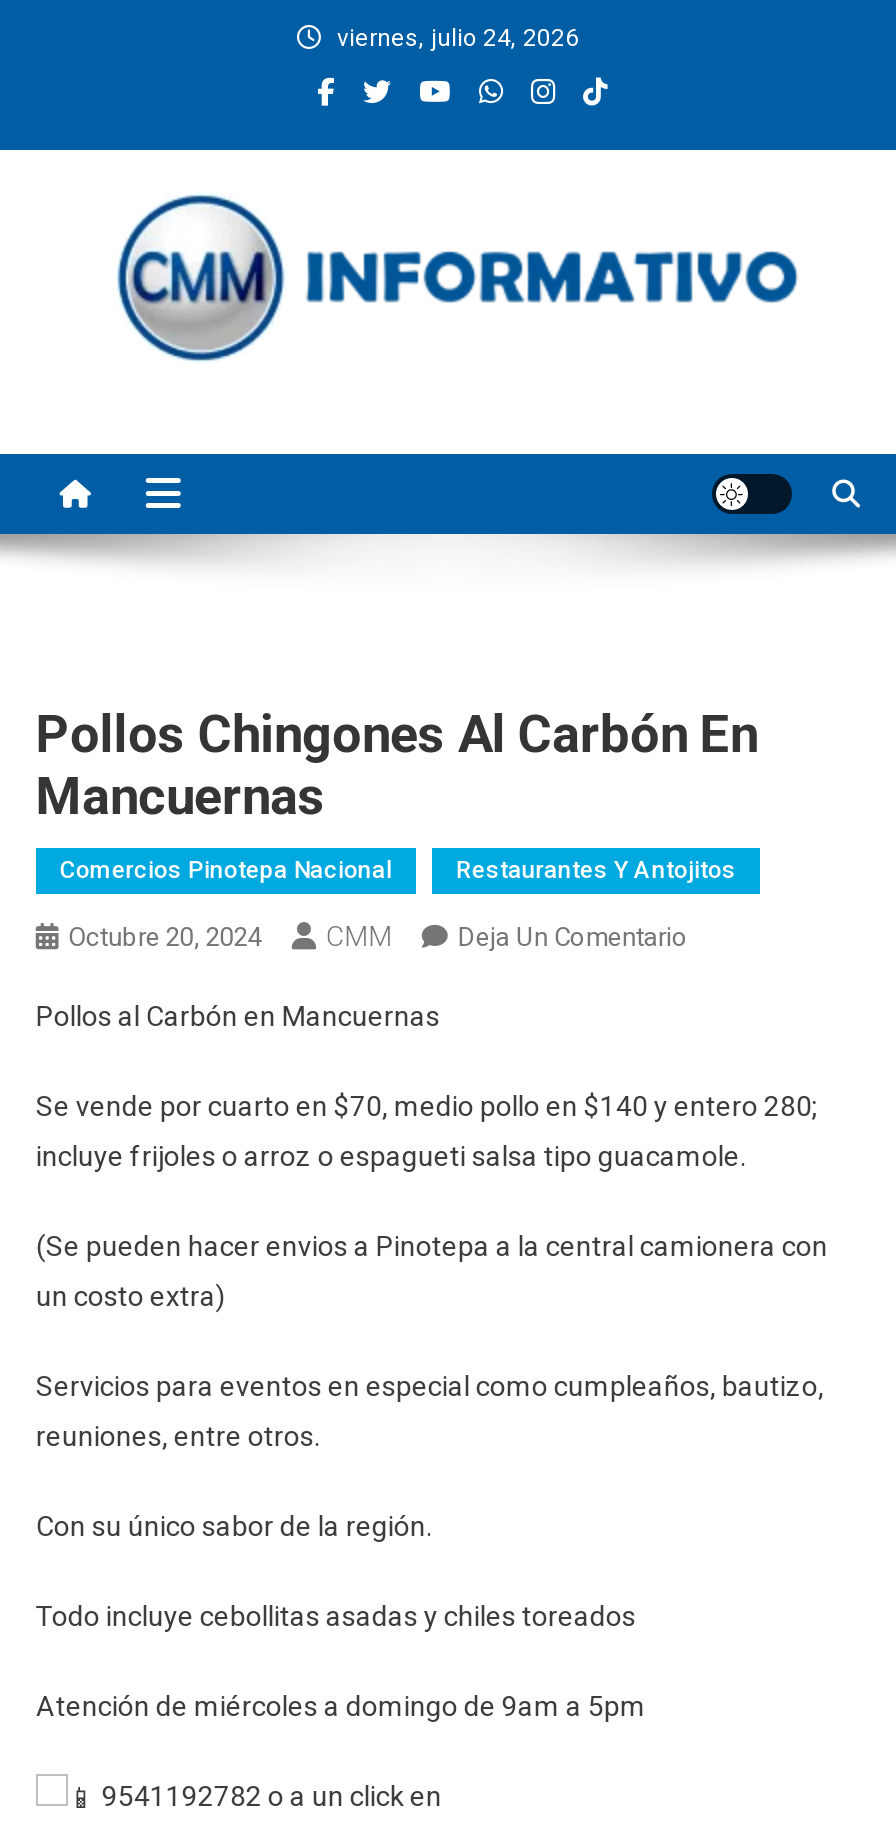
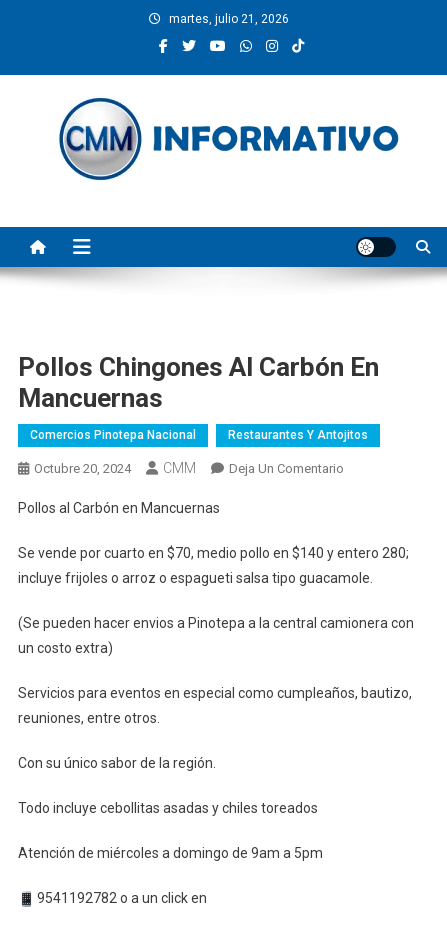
- viernes, julio 24, 2026
+ martes, julio 21, 2026
